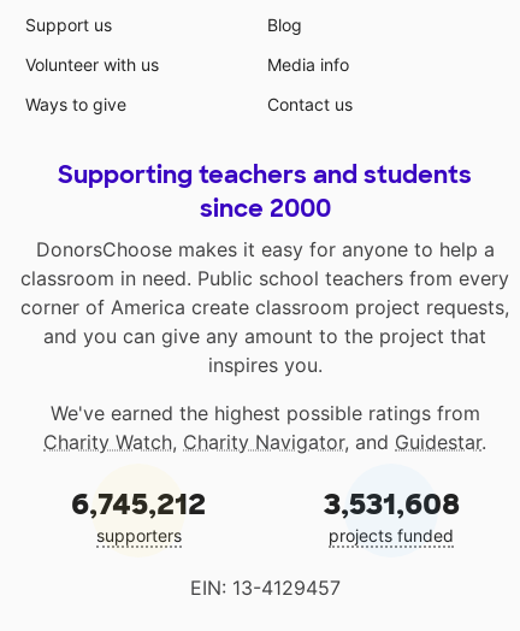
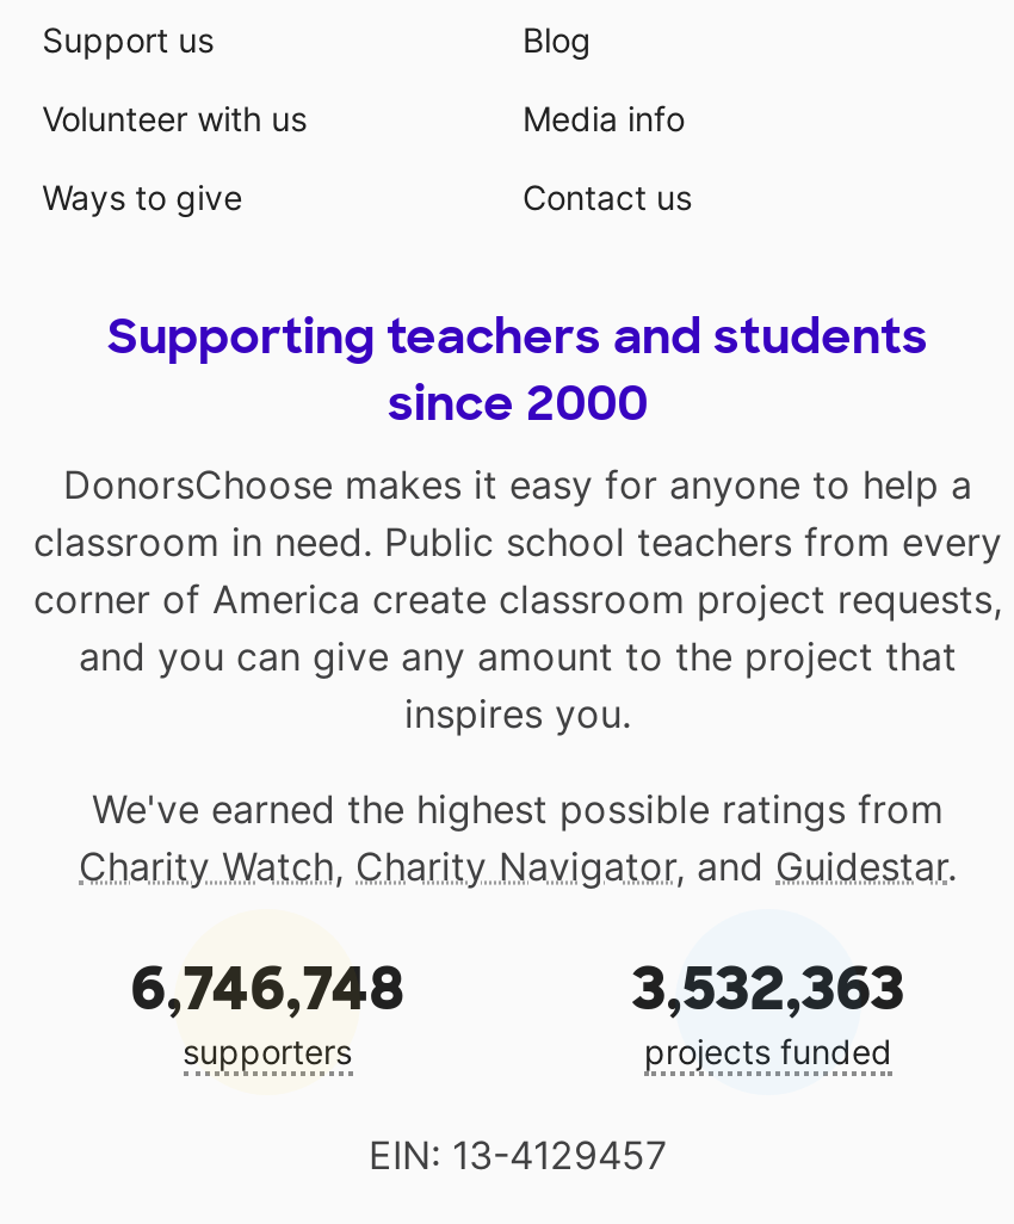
- 6,745,212
+ 6,746,748

- 3,531,608
+ 3,532,363
